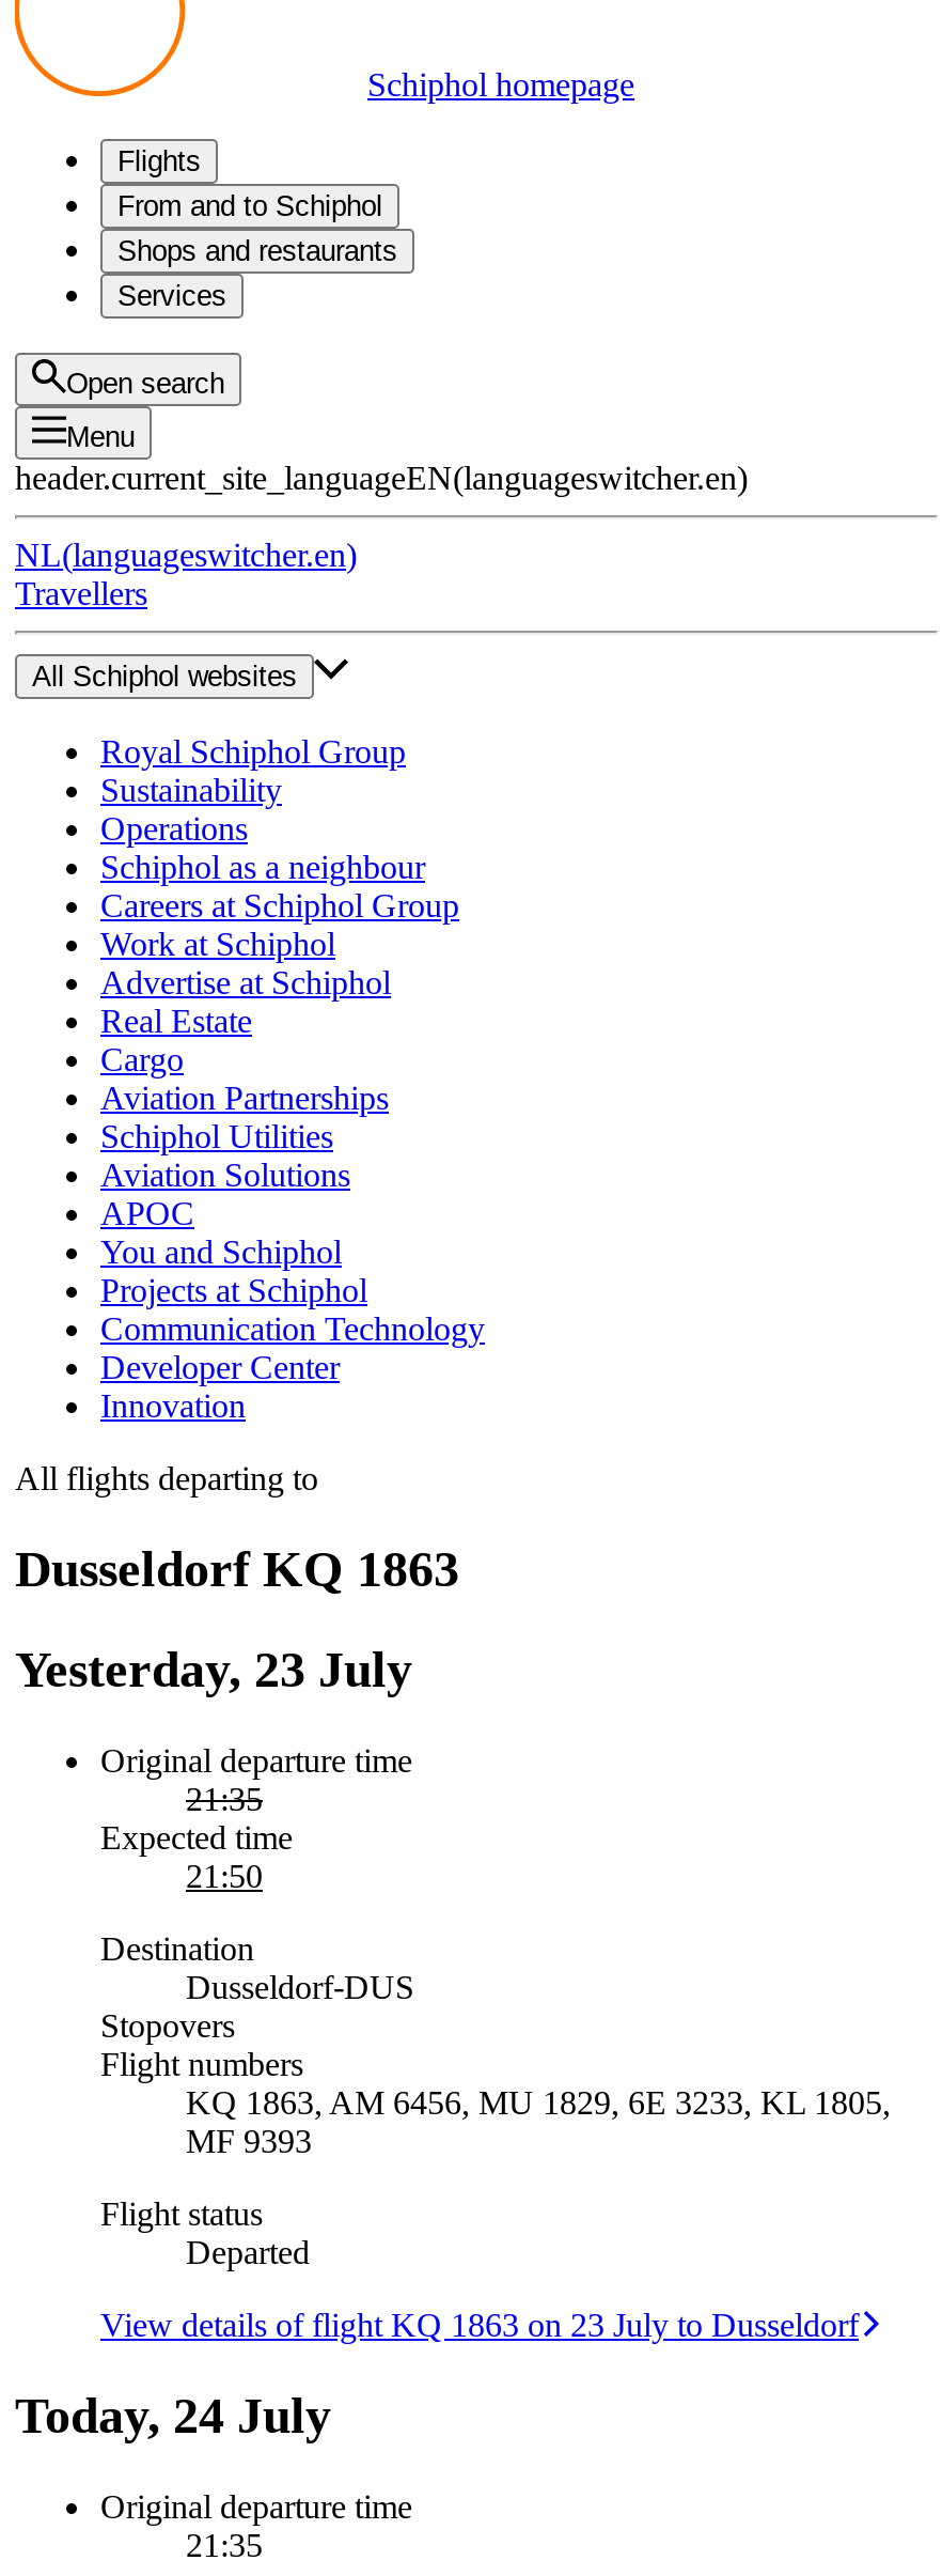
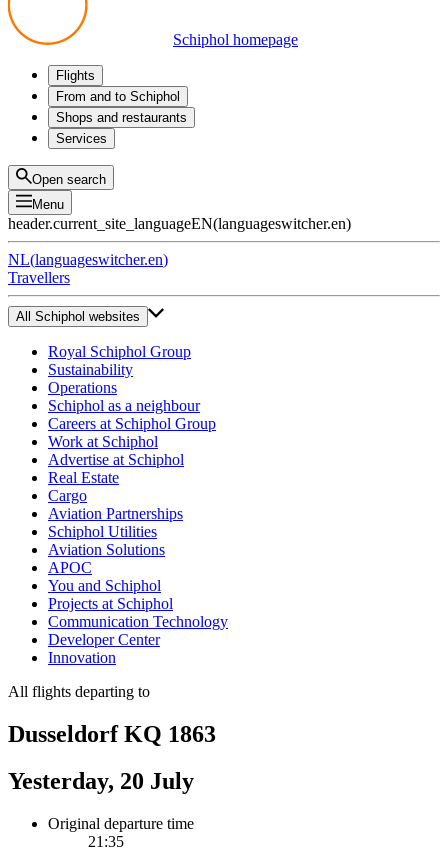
- Yesterday, 23 July
- Original departure time
- 21:35
- Expected time
- 21:50
- Destination
- Dusseldorf-DUS
- Stopovers
- Flight numbers
- KQ 1863, AM 6456, MU 1829, 6E 3233, KL 1805,
- MF 9393
- Flight status
- Departed
- View details of flight KQ 1863 on 23 July to Dusseldorf
- Today, 24 July
+ Yesterday, 20 July
